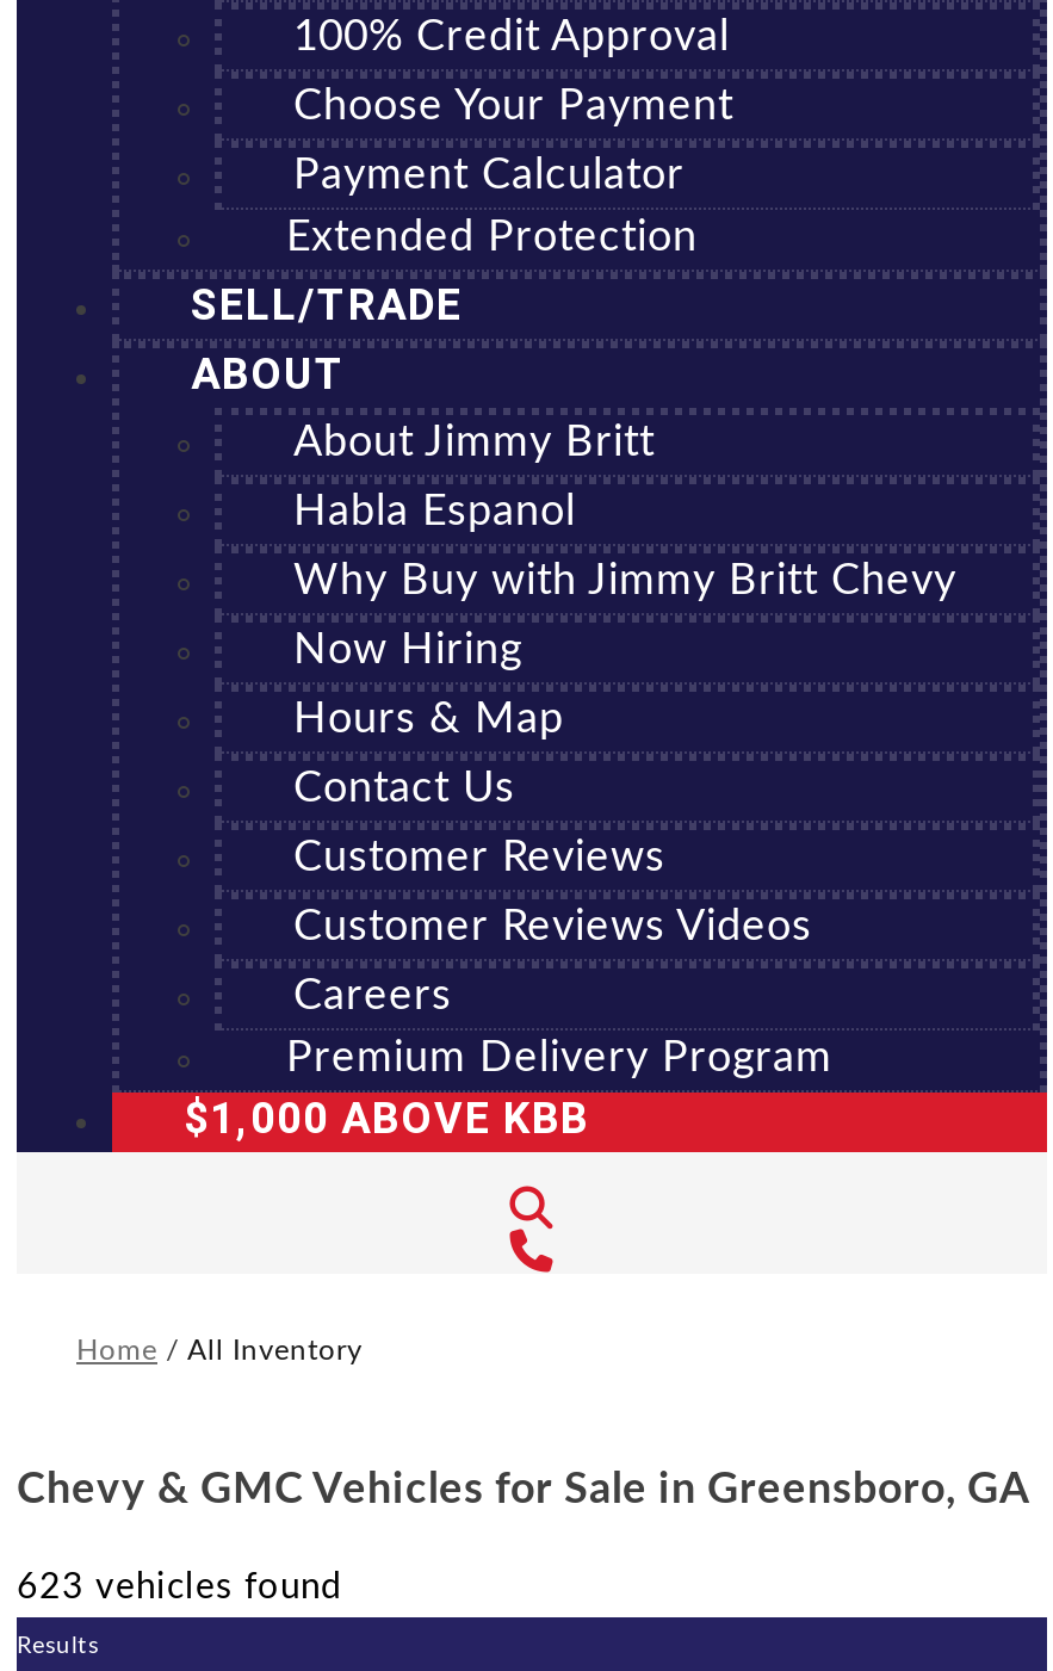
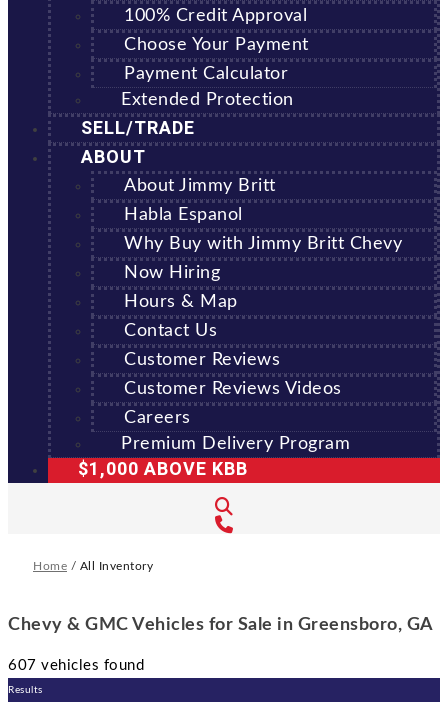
- 623 vehicles found
+ 607 vehicles found
